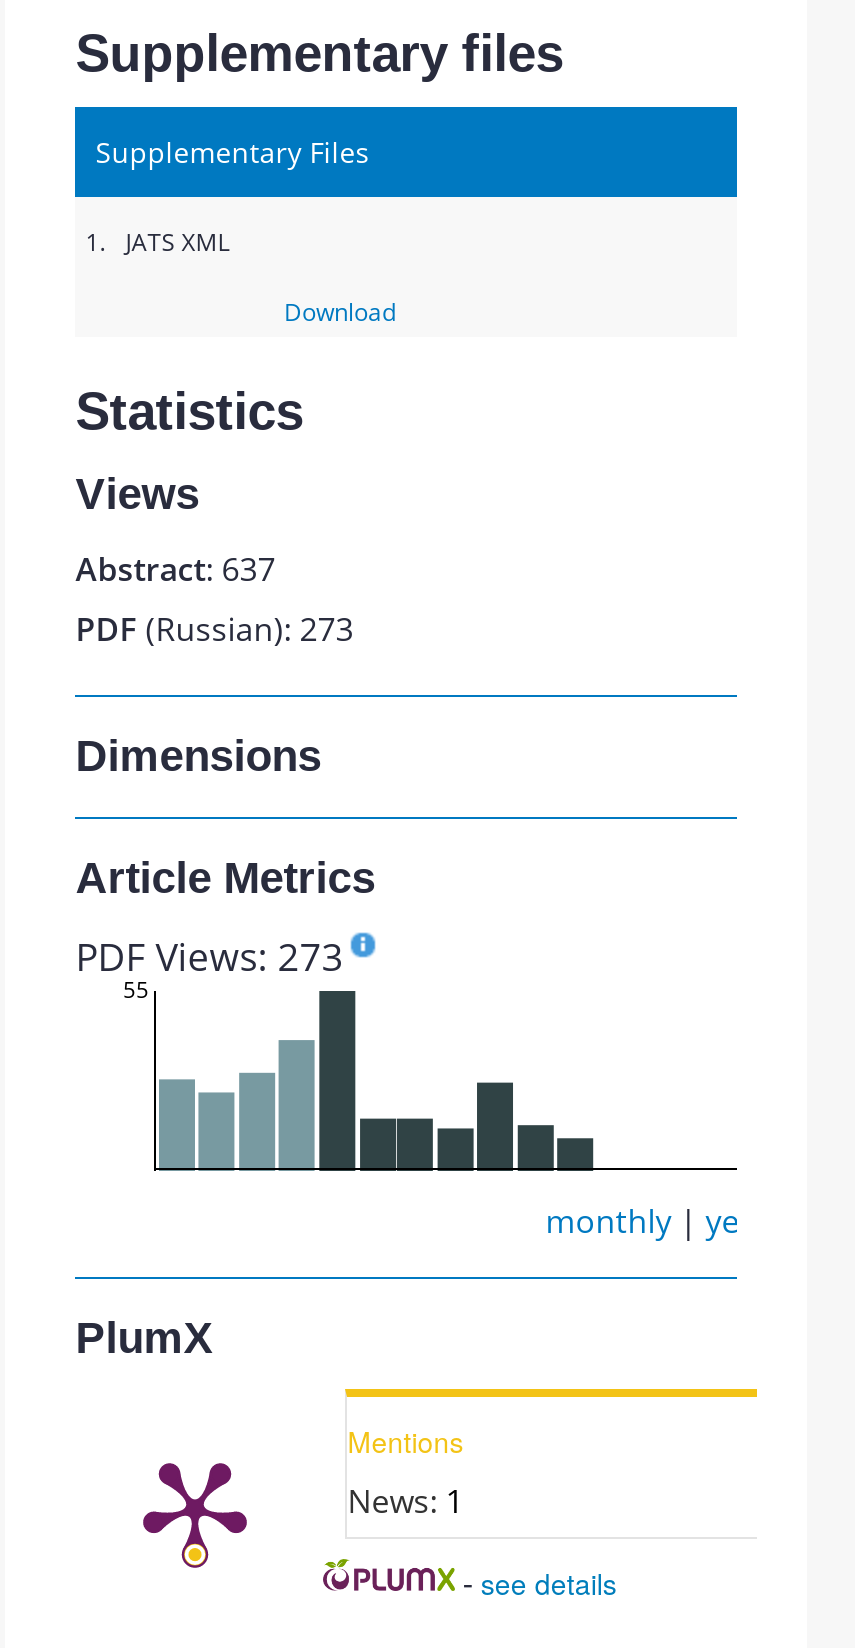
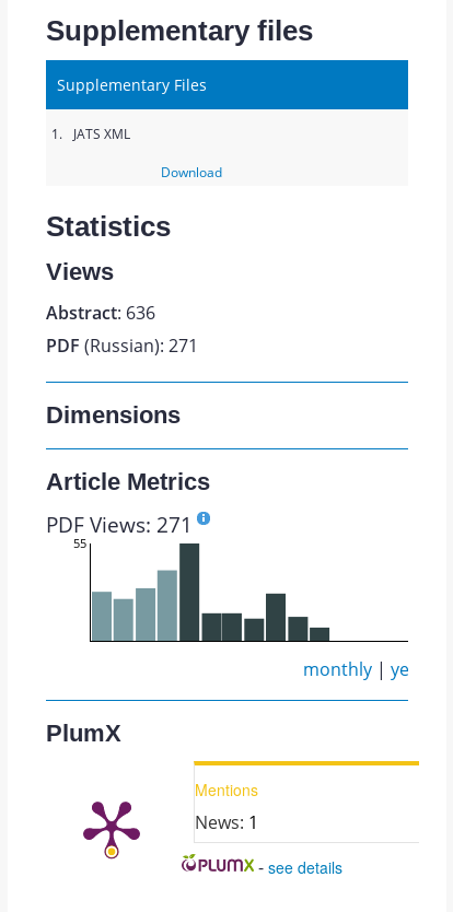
- Abstract: 637
+ Abstract: 636

- PDF (Russian): 273
+ PDF (Russian): 271

- PDF Views: 273
+ PDF Views: 271
